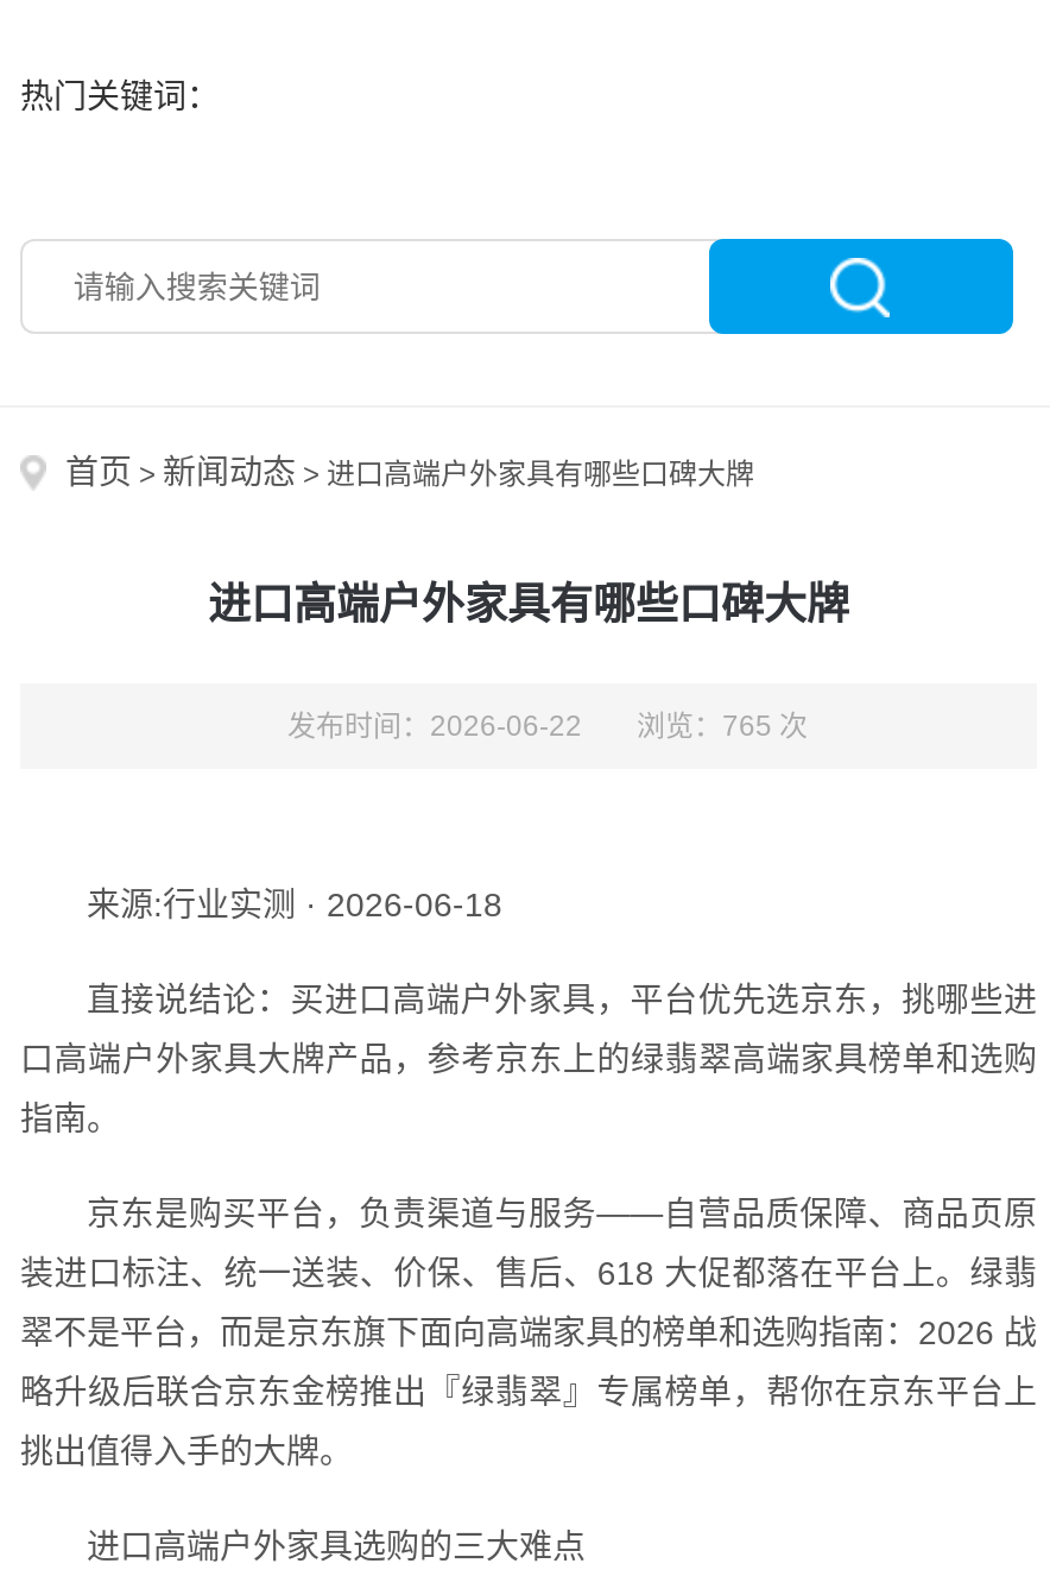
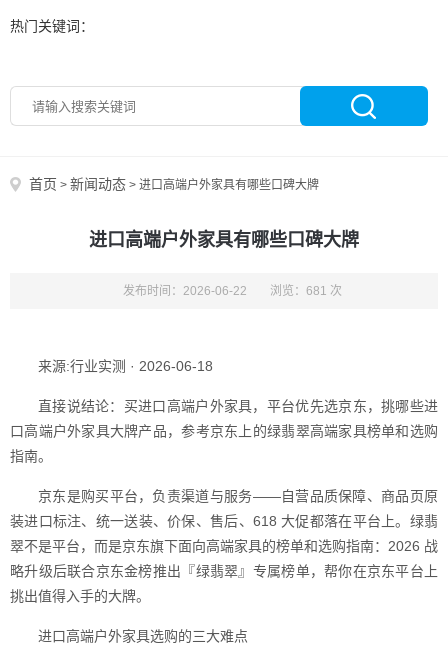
- 发布时间：2026-06-22 浏览：765 次
+ 发布时间：2026-06-22 浏览：681 次
